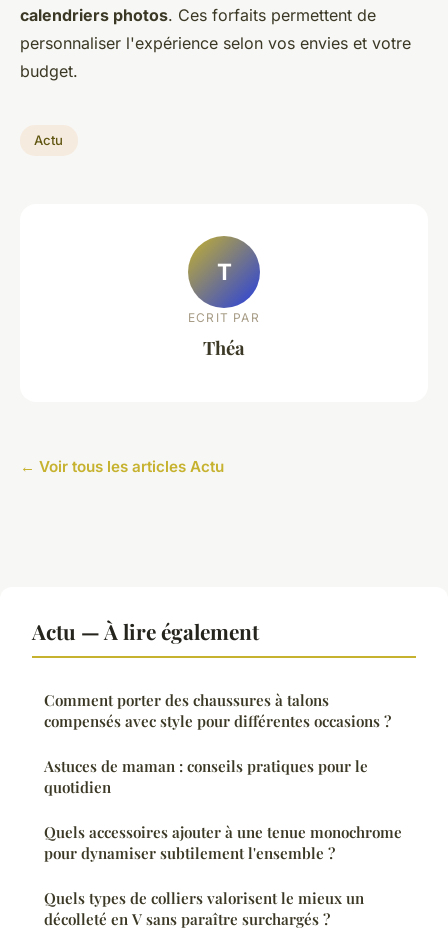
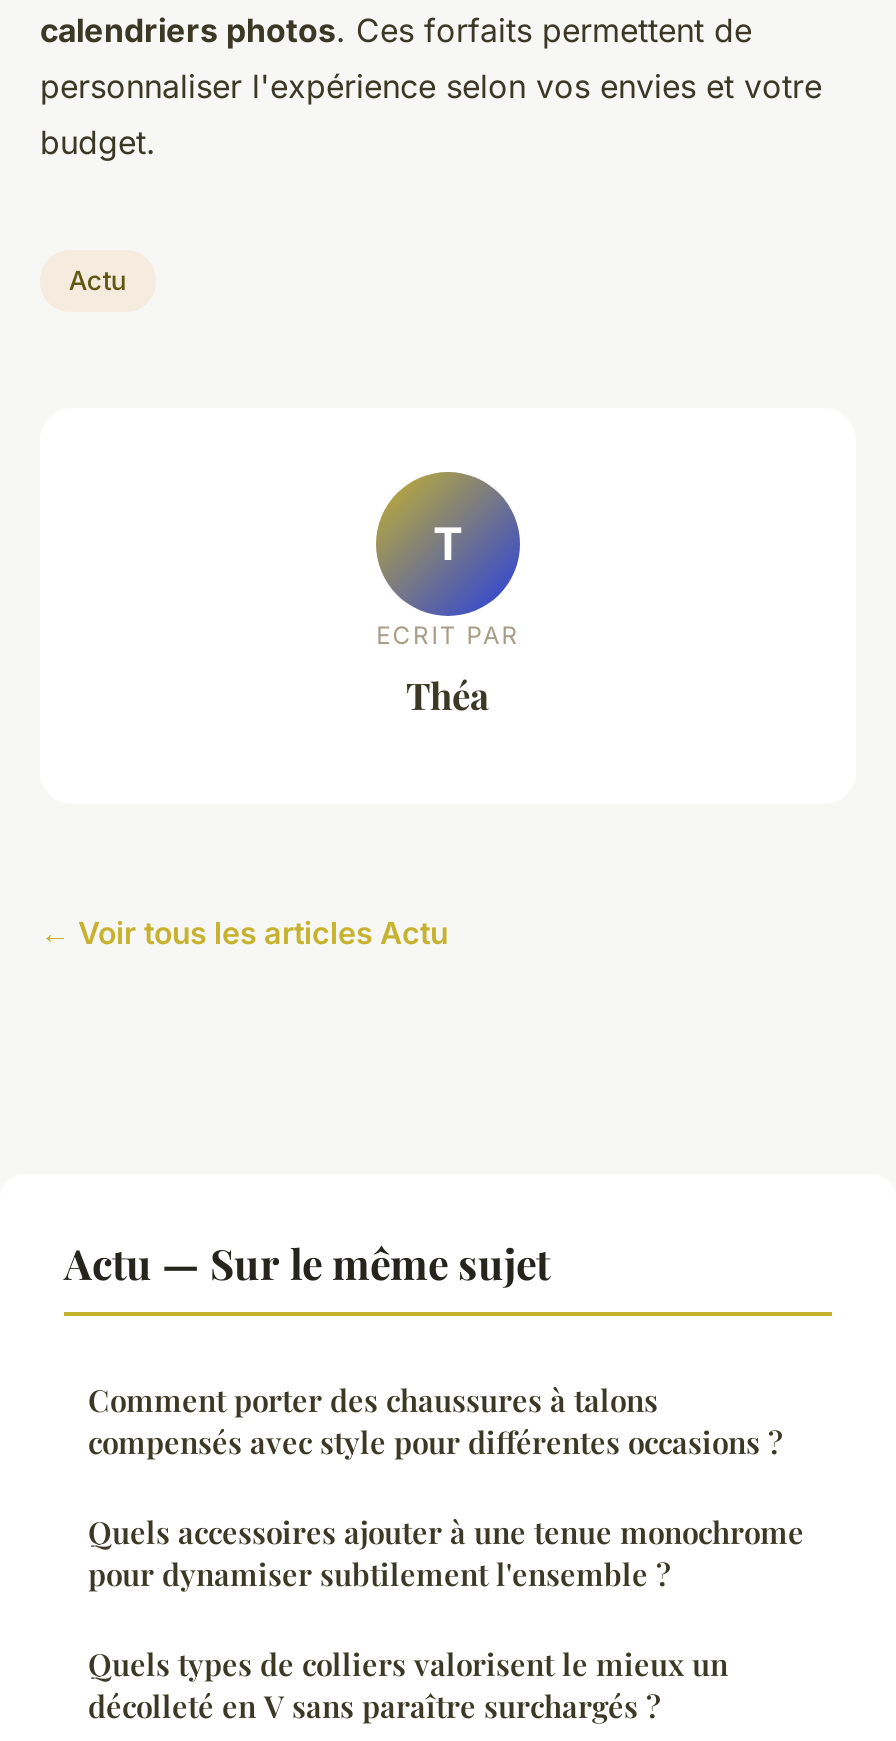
- Actu — À lire également
+ Actu — Sur le même sujet

- Astuces de maman : conseils pratiques pour le
- quotidien
